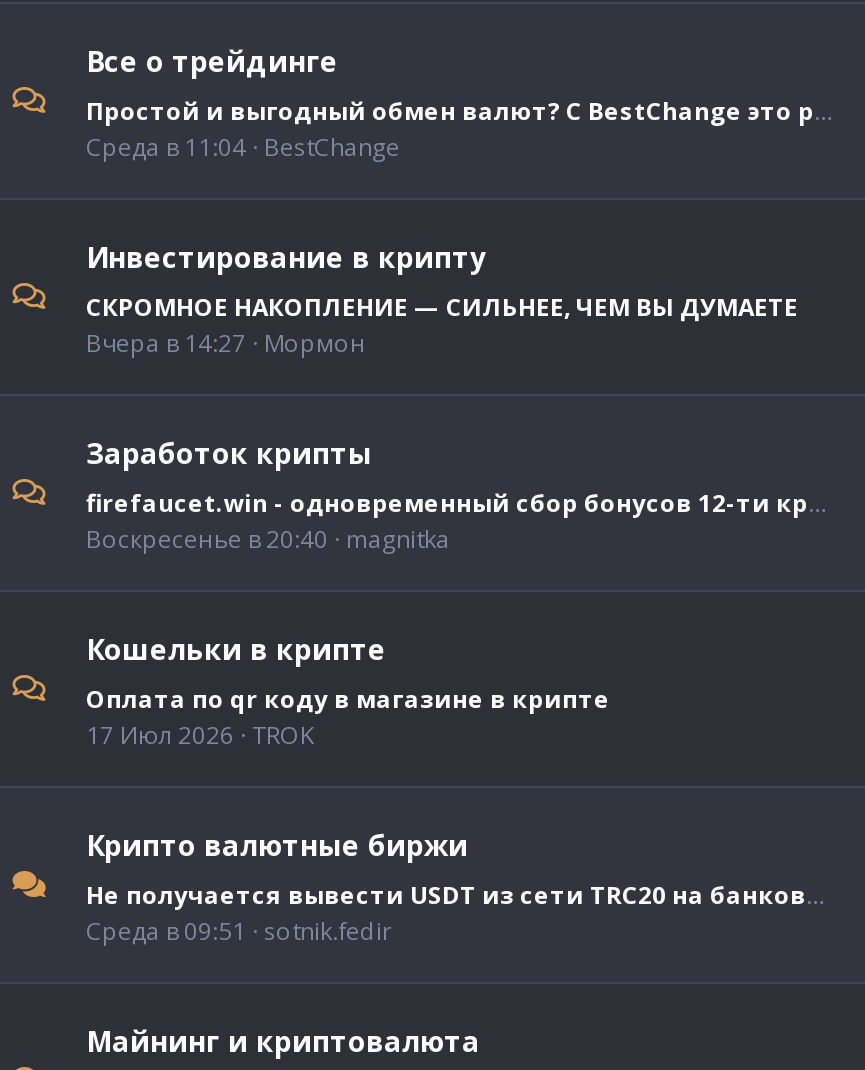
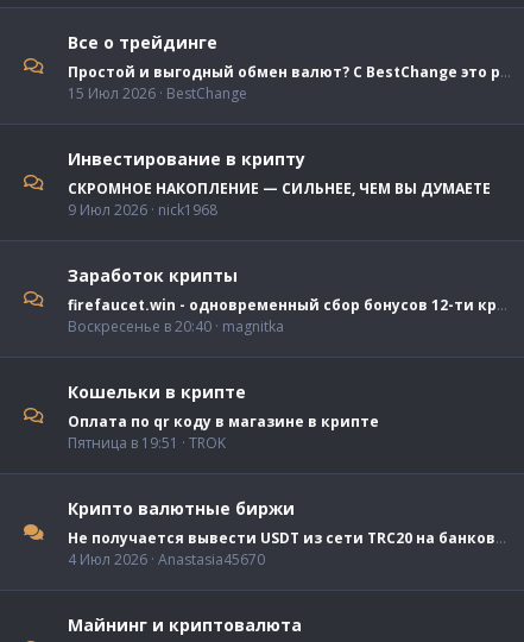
- Среда в 11:04 BestChange
+ 15 Июл 2026 BestChange

- Вчера в 14:27 Мормон
+ 9 Июл 2026 nick1968

- 17 Июл 2026 TROK
+ Пятница в 19:51 TROK

- Среда в 09:51 sotnik.fedir
+ 4 Июл 2026 Anastasia45670
